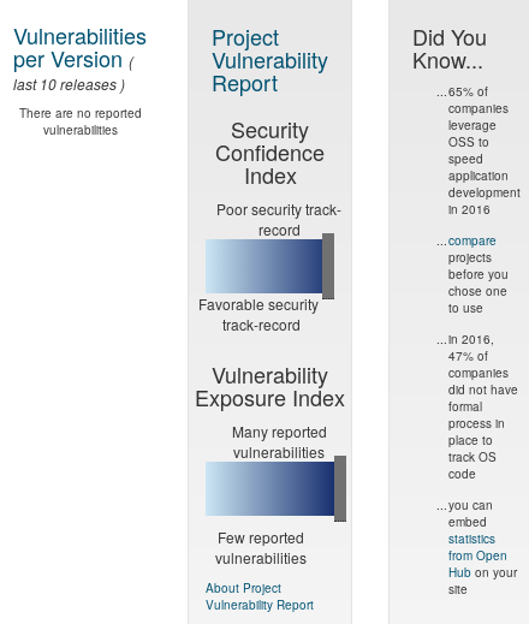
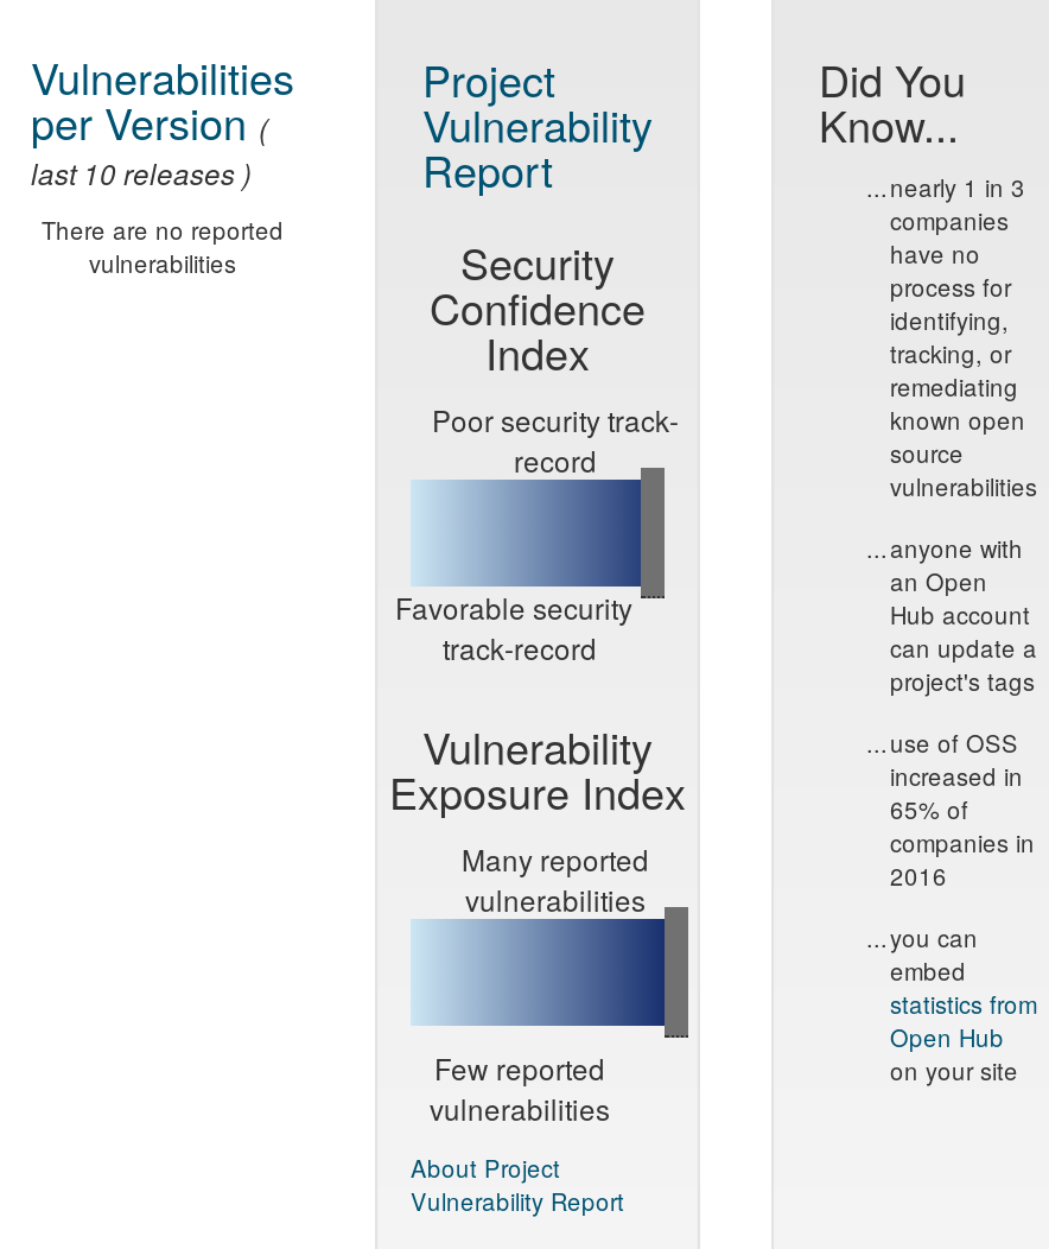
- ... 65% of
+ ... nearly 1 in 3

- leverage
- OSS to
- speed
- application
- development
- in 2016
+ have no
+ process for
+ identifying,
+ tracking, or
+ remediating
+ known open
+ source
+ vulnerabilities

- ... compare
- projects
- before you
- chose one
- to use
+ ... anyone with
+ an Open
+ Hub account
+ can update a
+ project's tags

- ...in 2016,
- 47% of
- companies
- did not have
- formal
- process in
- place to
- track OS
- code
+ ... use of OSS
+ increased in
+ 65% of
+ companies in
+ 2016

moved up: ...you can | embed
